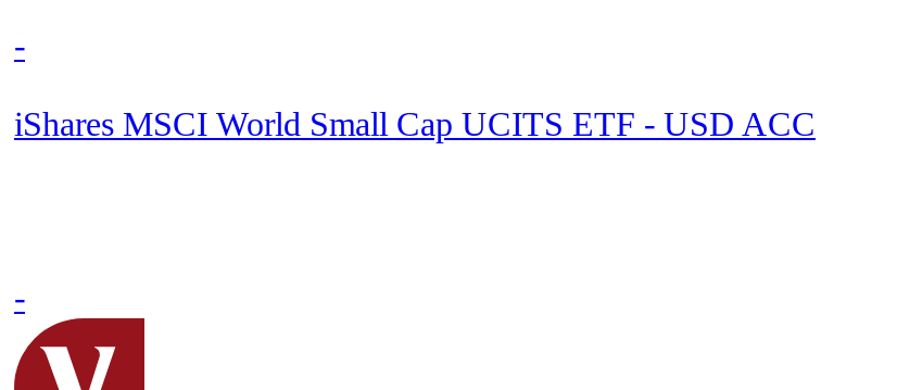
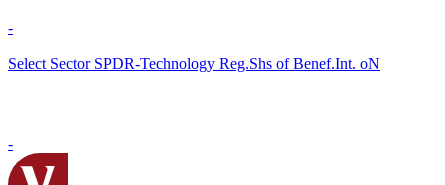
- iShares MSCI World Small Cap UCITS ETF - USD ACC
+ Select Sector SPDR-Technology Reg.Shs of Benef.Int. oN
